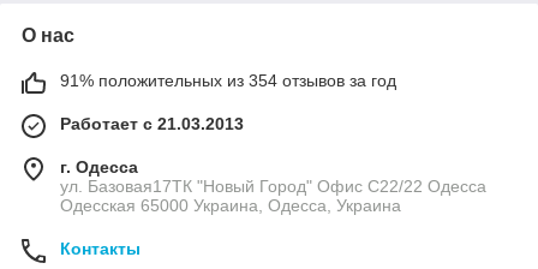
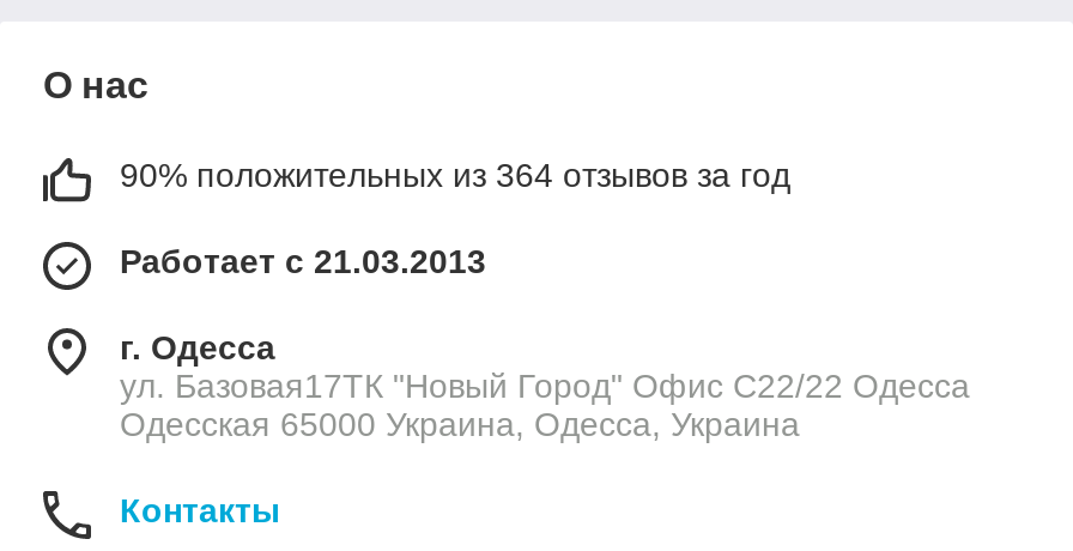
- 91% положительных из 354 отзывов за год
+ 90% положительных из 364 отзывов за год
